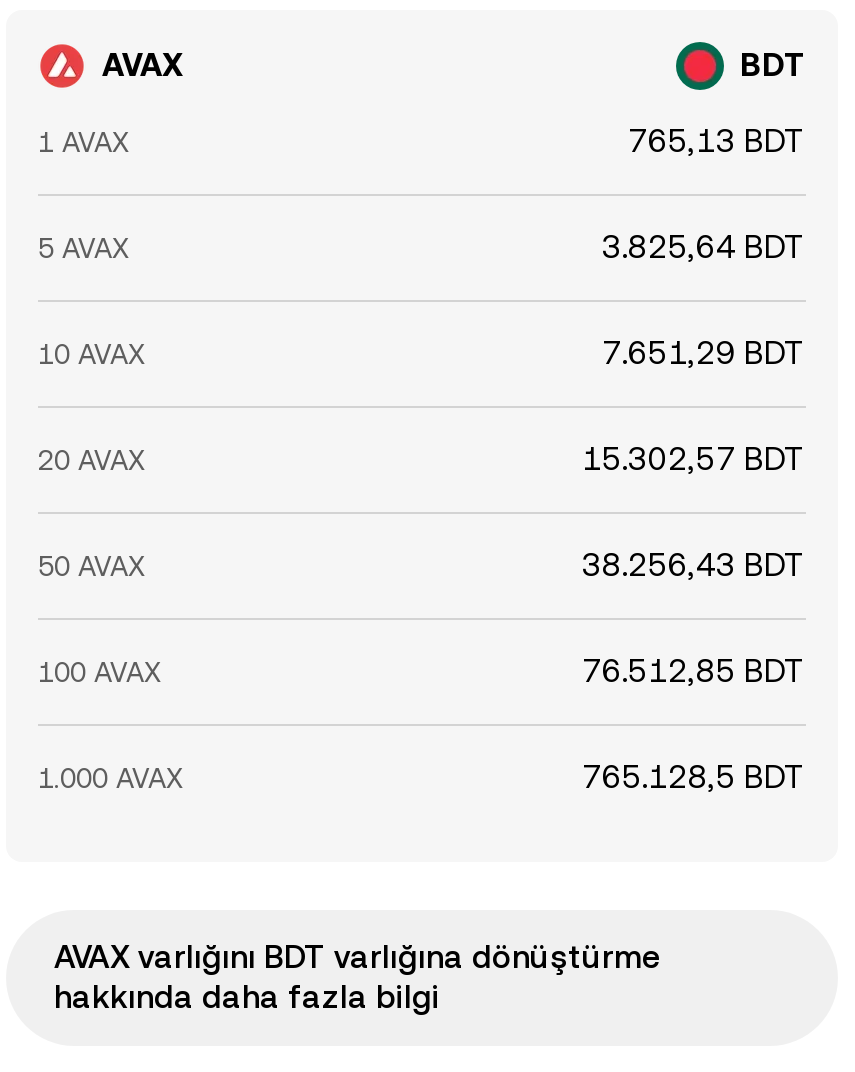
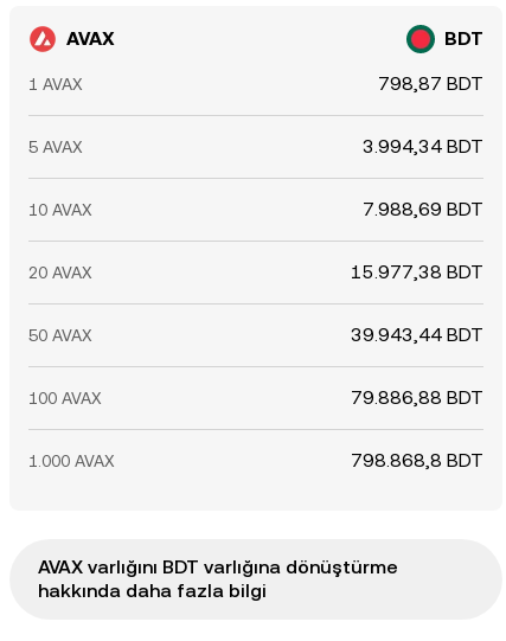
- 765,13 BDT
+ 798,87 BDT

- 3.825,64 BDT
+ 3.994,34 BDT

- 7.651,29 BDT
+ 7.988,69 BDT

- 15.302,57 BDT
+ 15.977,38 BDT

- 38.256,43 BDT
+ 39.943,44 BDT

- 76.512,85 BDT
+ 79.886,88 BDT

- 765.128,5 BDT
+ 798.868,8 BDT
